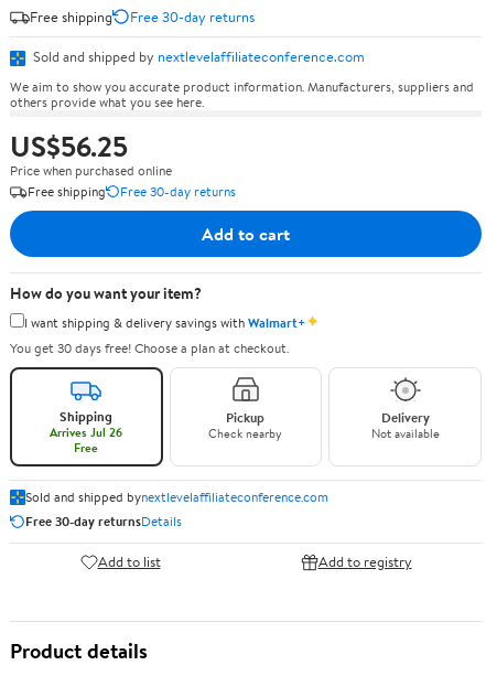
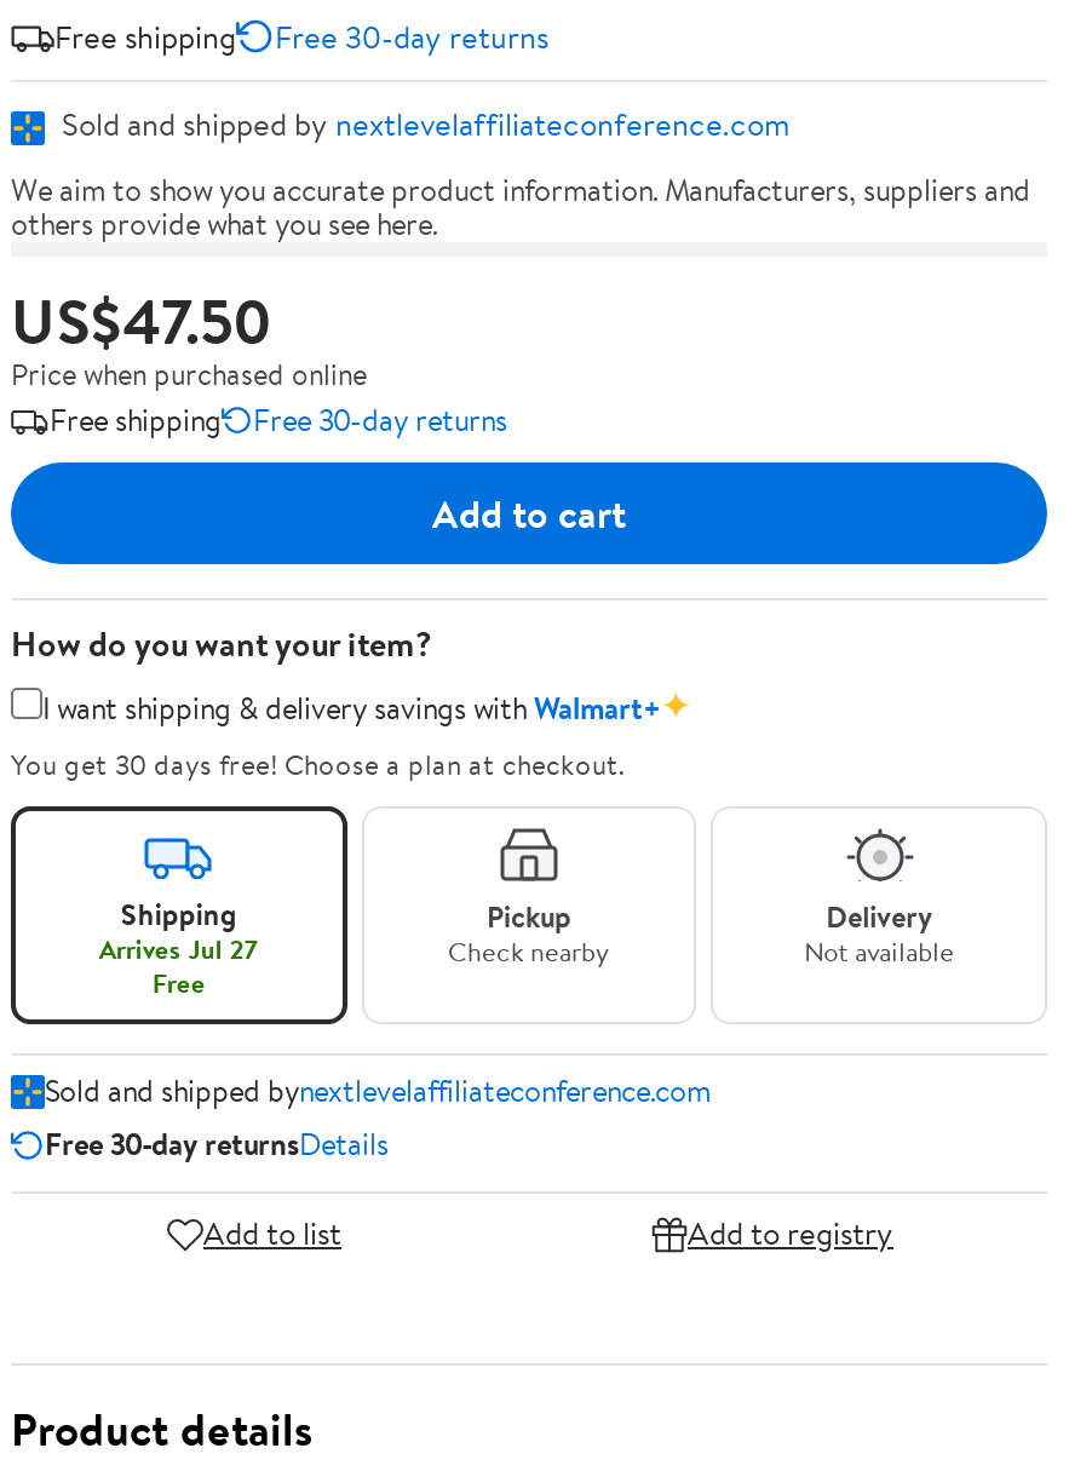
- US$56.25
+ US$47.50

- Arrives Jul 26
+ Arrives Jul 27
